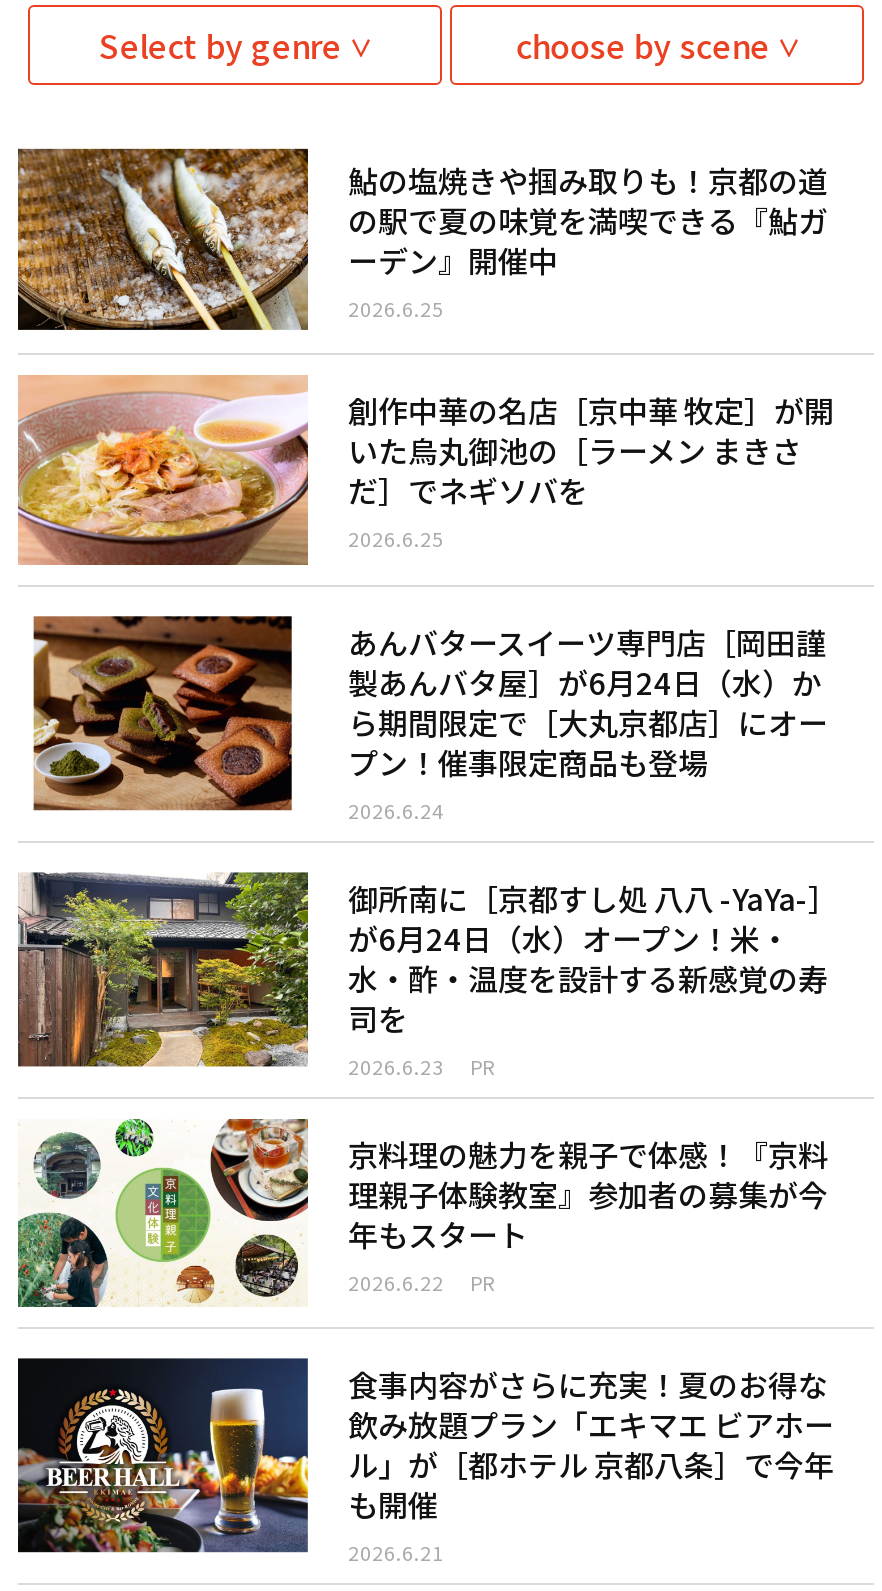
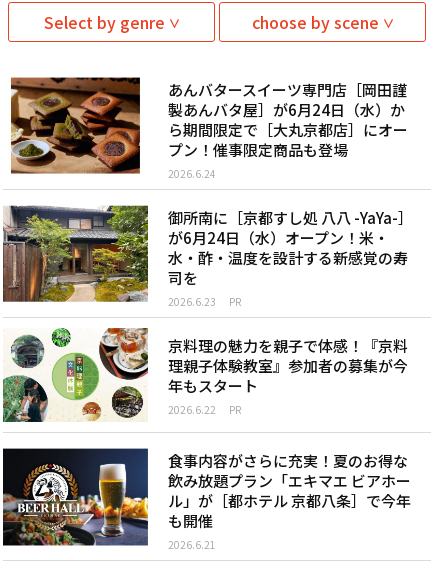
- [image]
- 鮎の塩焼きや掴み取りも！京都の道
- の駅で夏の味覚を満喫できる『鮎ガ
- ーデン』開催中
- 2026.6.25
- 創作中華の名店［京中華 牧定］が開
- いた烏丸御池の［ラーメン まきさ
- だ］でネギソバを
- 2026.6.25

- [image]
